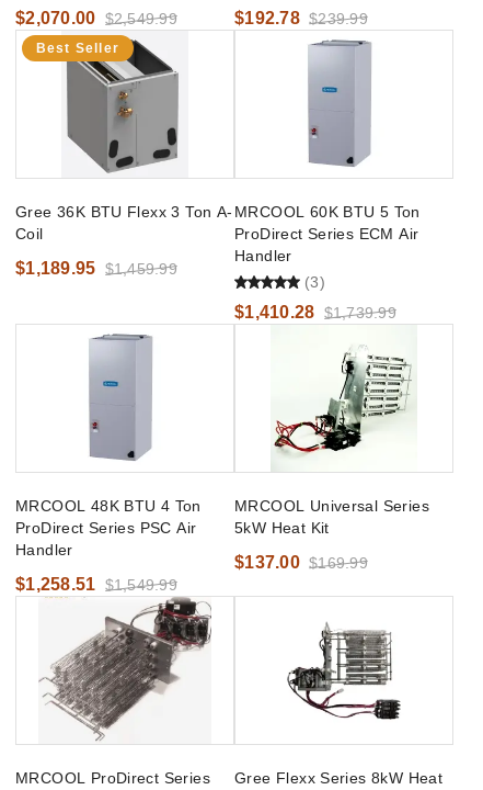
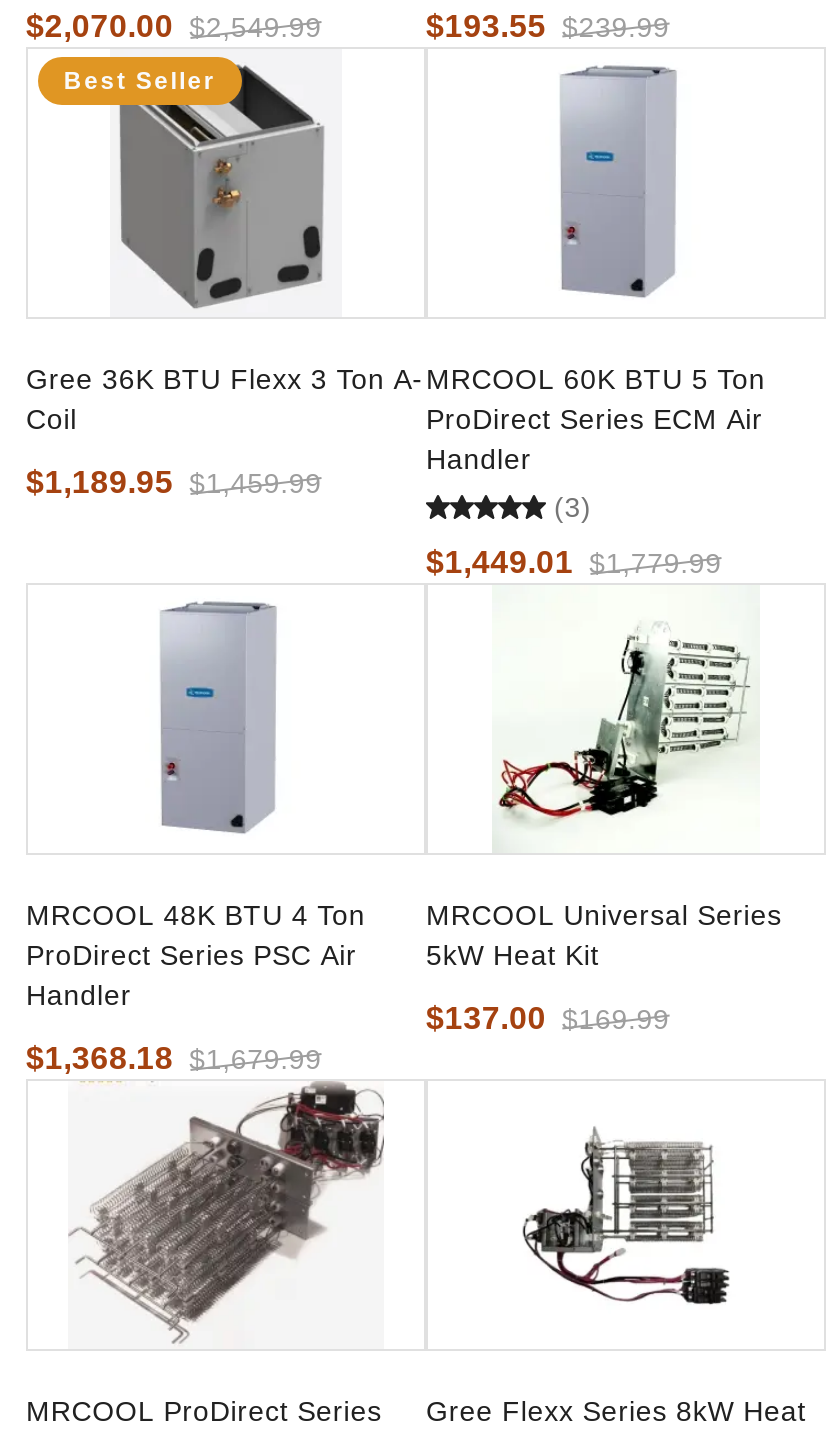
- $192.78 $239.99
+ $193.55 $239.99

- $1,410.28 $1,739.99
+ $1,449.01 $1,779.99

- $1,258.51 $1,549.99
+ $1,368.18 $1,679.99
